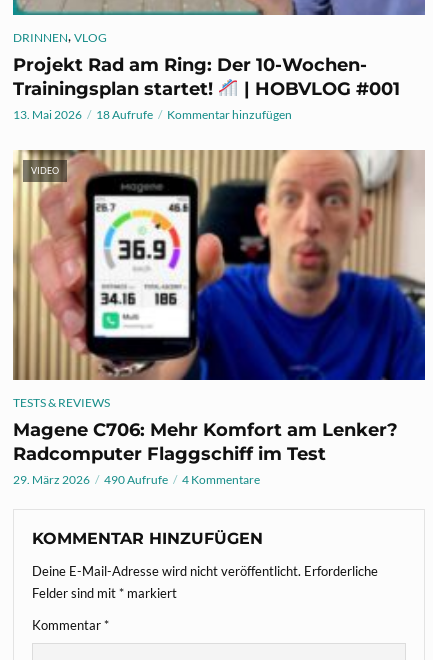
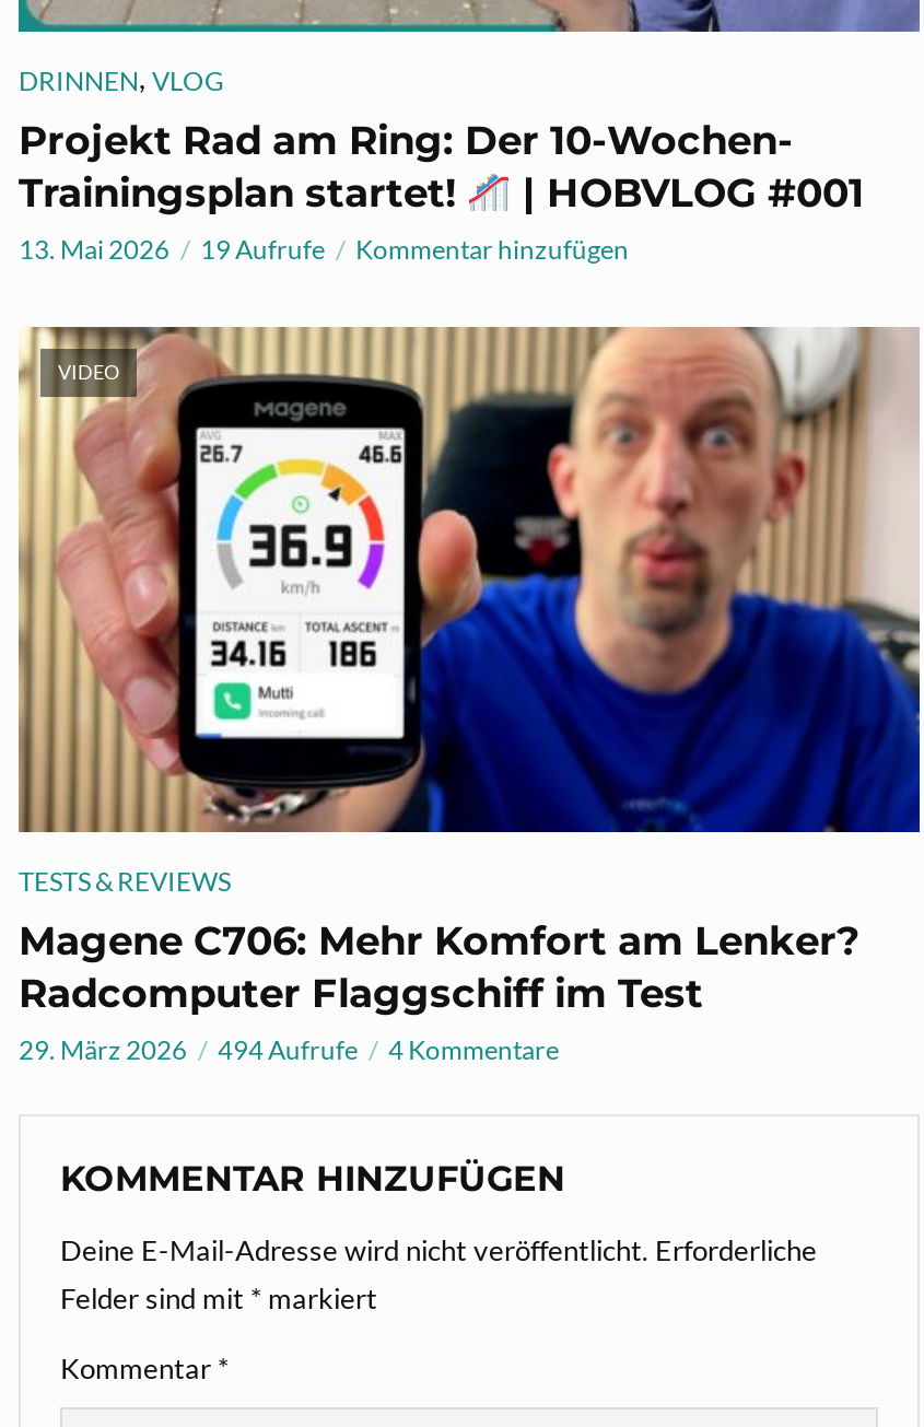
- 13. Mai 2026 18 Aufrufe Kommentar hinzufügen
+ 13. Mai 2026 19 Aufrufe Kommentar hinzufügen

- 29. März 2026 490 Aufrufe 4 Kommentare
+ 29. März 2026 494 Aufrufe 4 Kommentare
